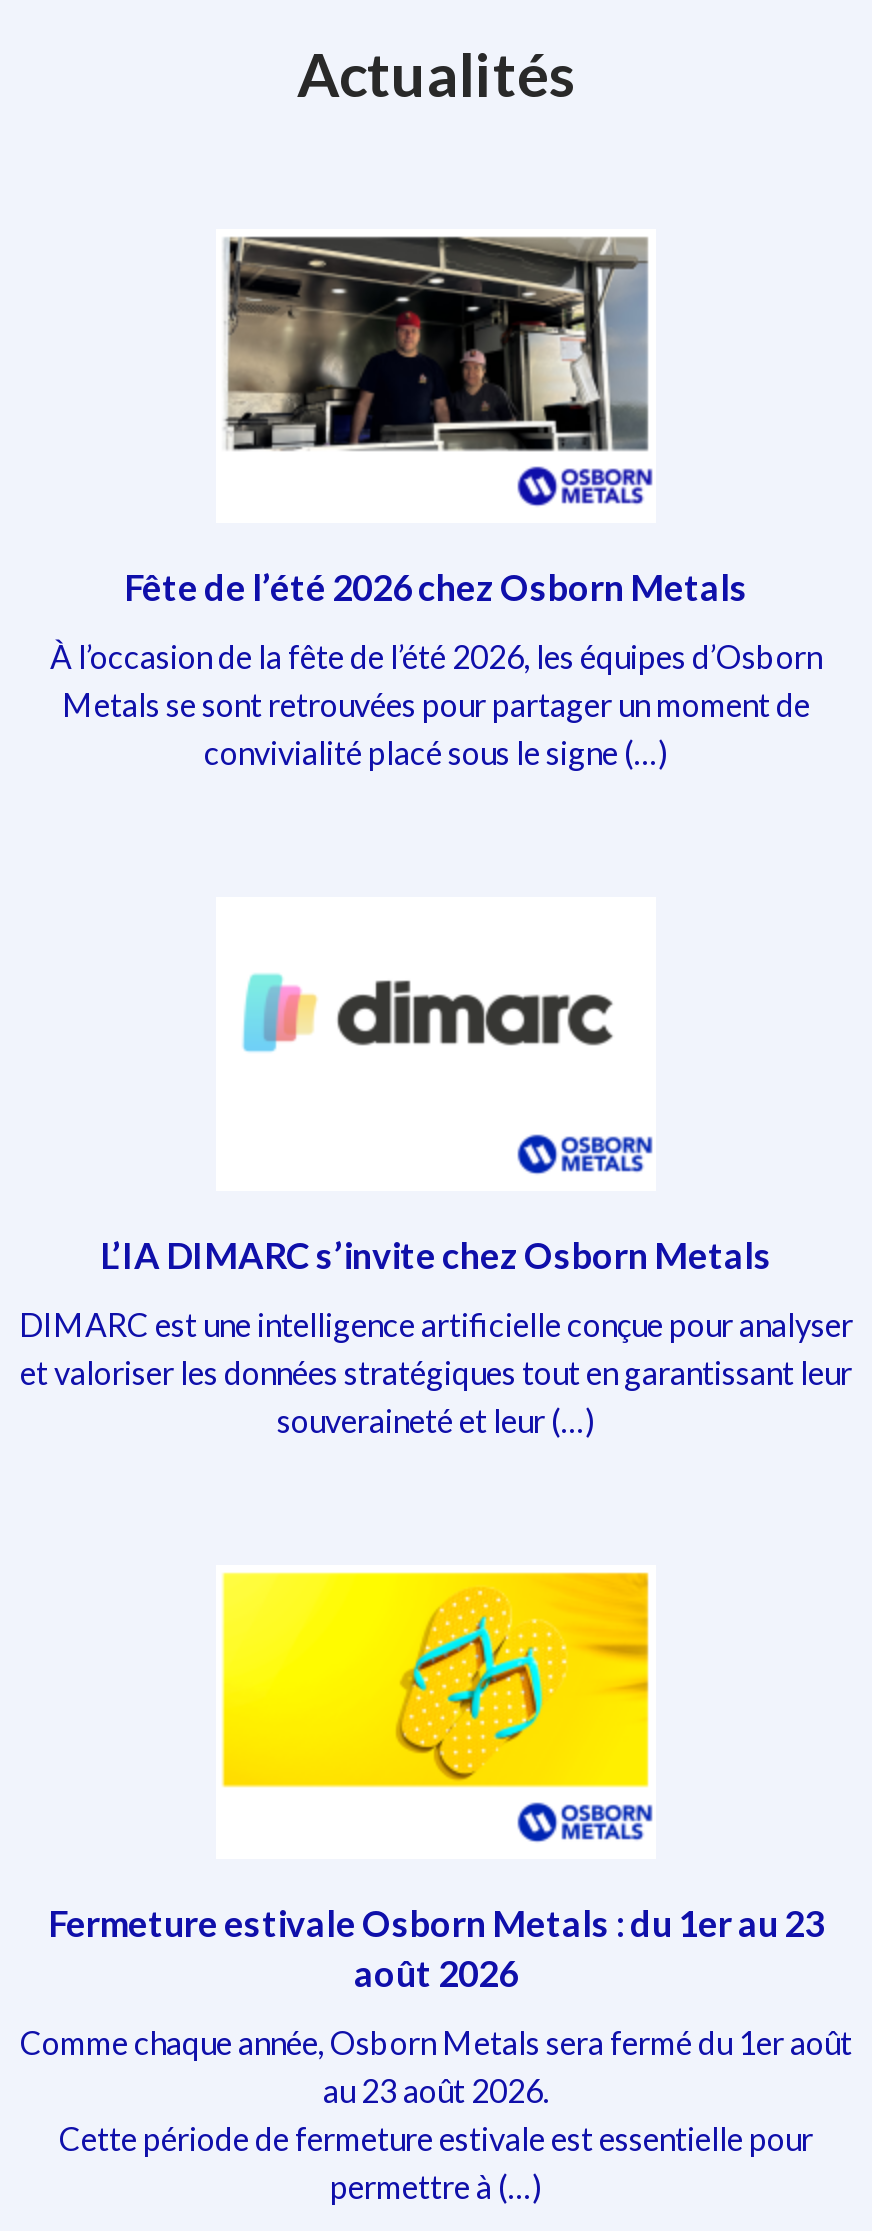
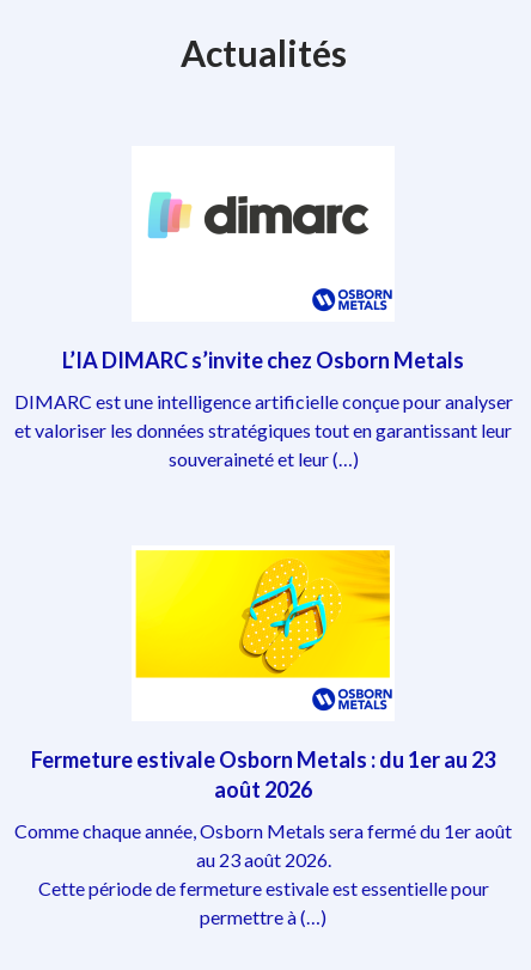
- [image]

- Fête de l’été 2026 chez Osborn Metals
- À l’occasion de la fête de l’été 2026, les équipes d’Osborn
- Metals se sont retrouvées pour partager un moment de
- convivialité placé sous le signe (…)
